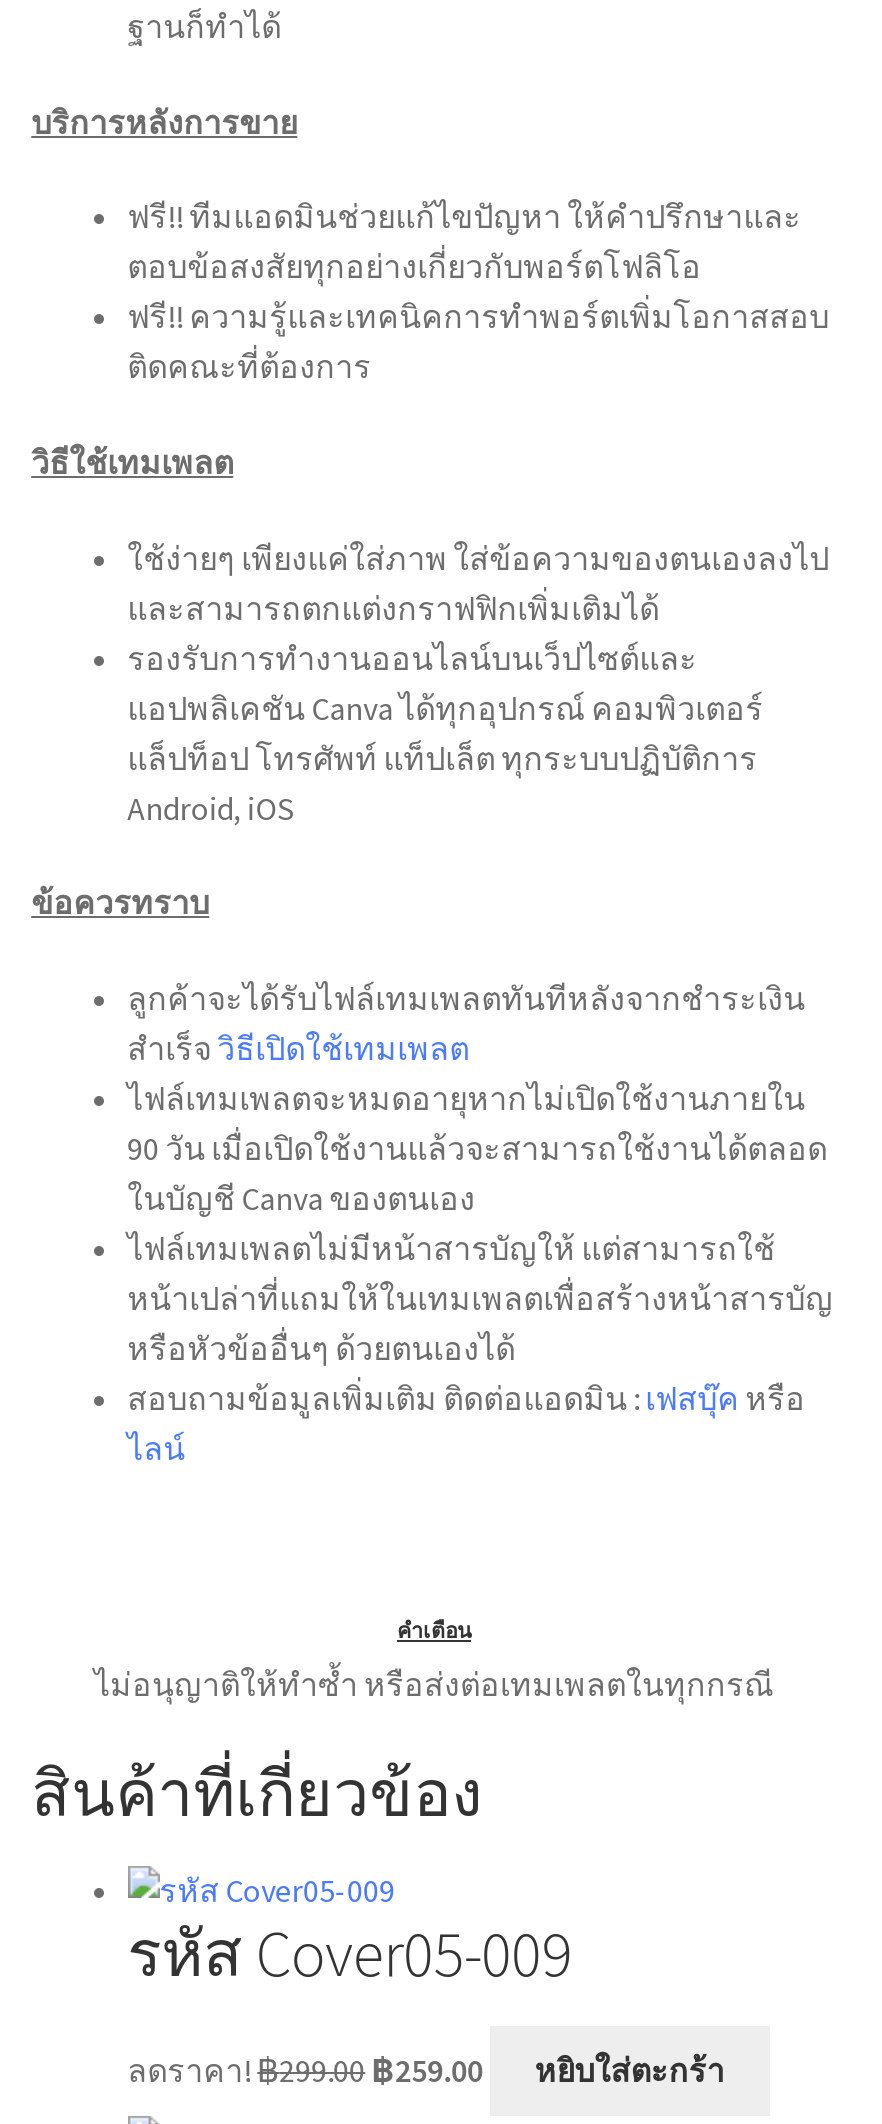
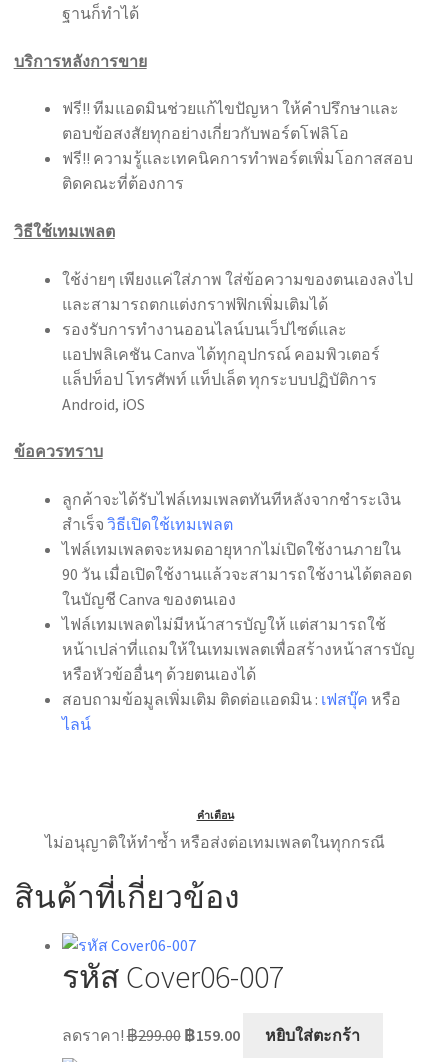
- รหัส Cover05-009
+ รหัส Cover06-007

- ฿259.00
+ ฿159.00
